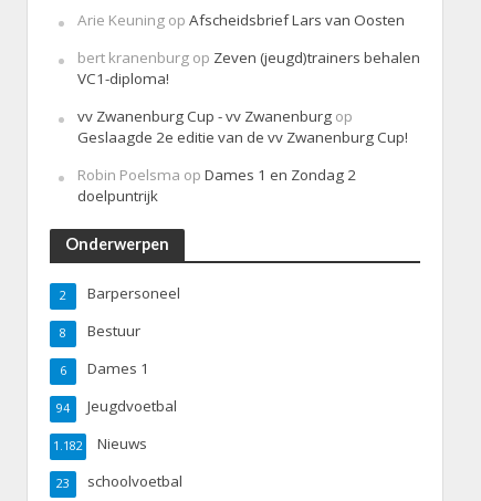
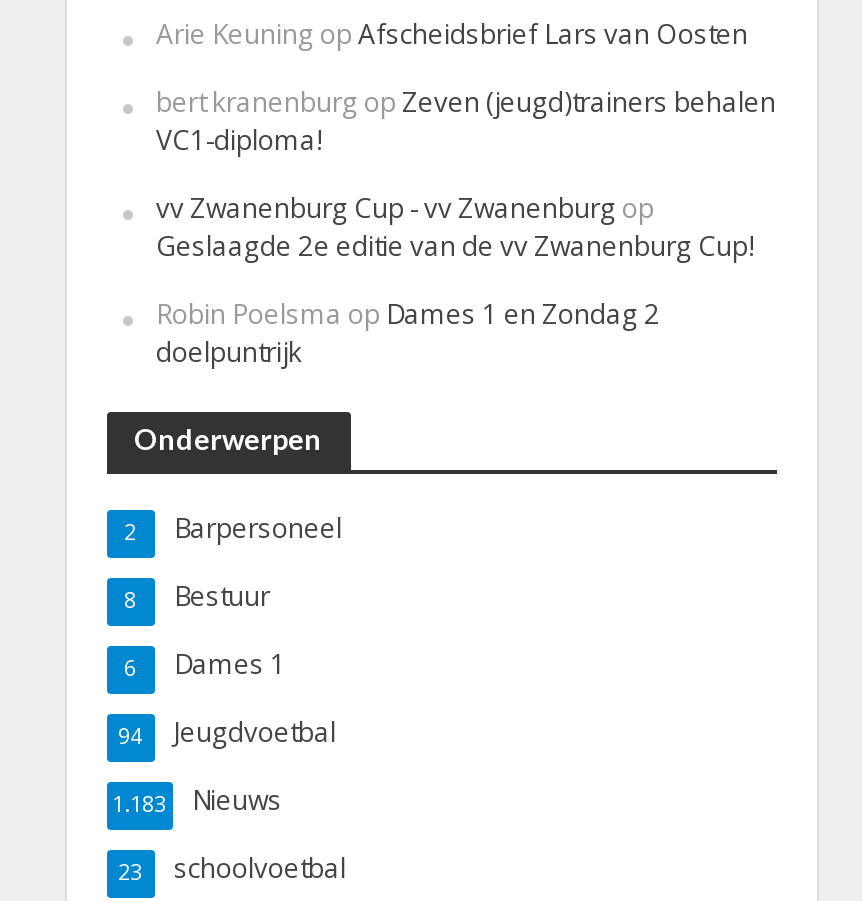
- 1.182 Nieuws
+ 1.183 Nieuws
